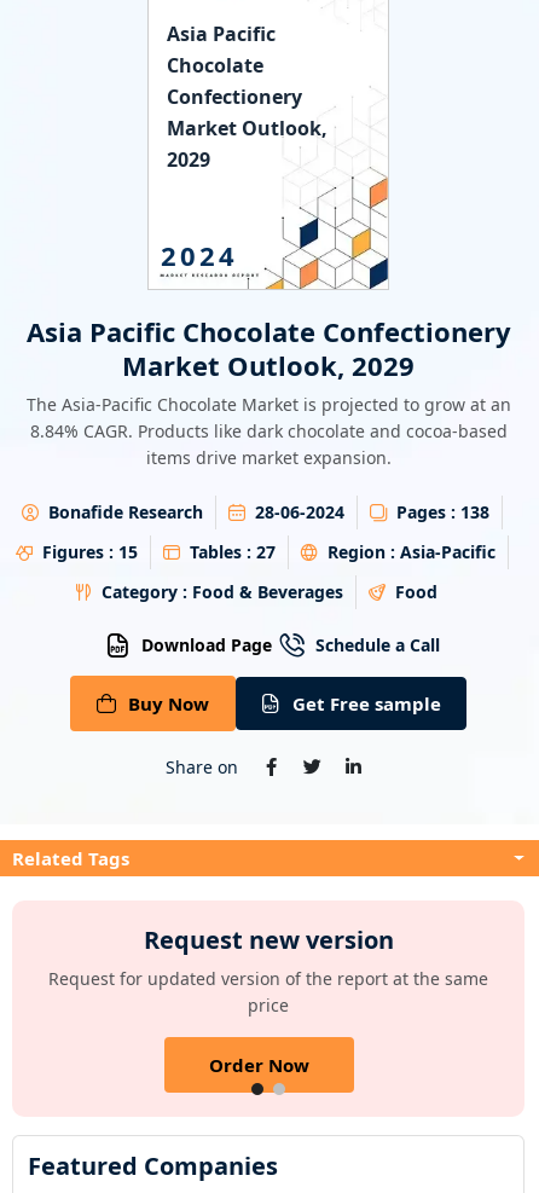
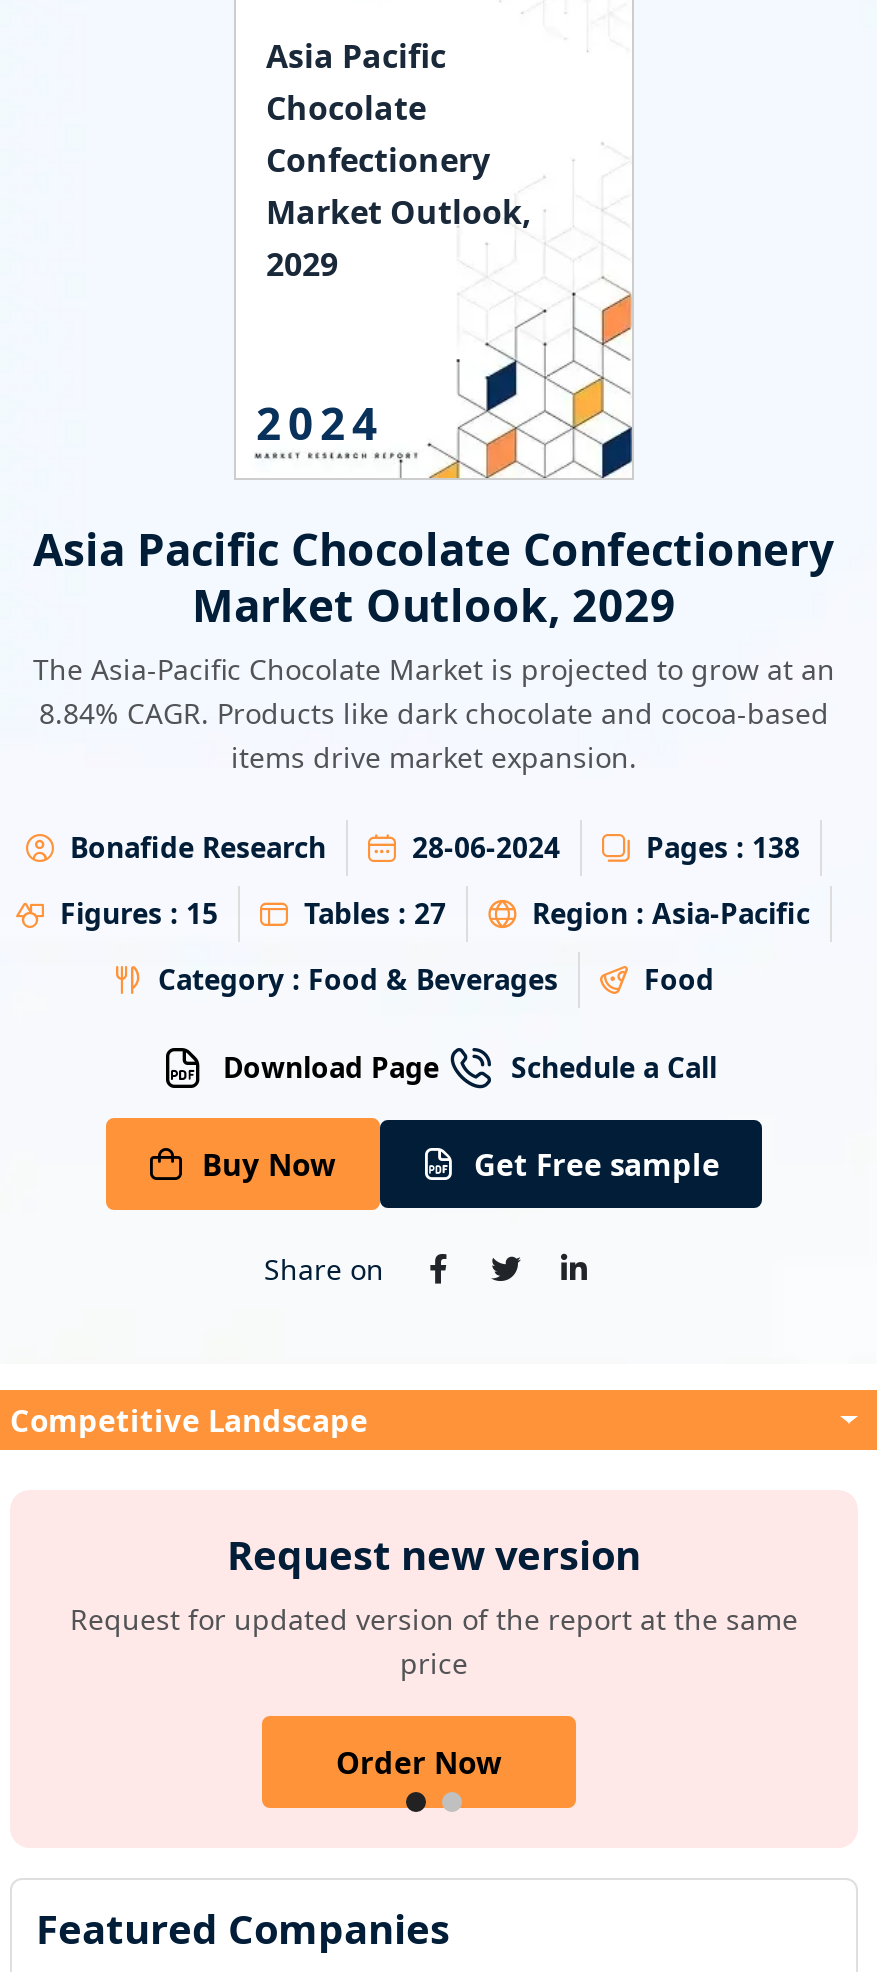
- Related Tags
+ Competitive Landscape
